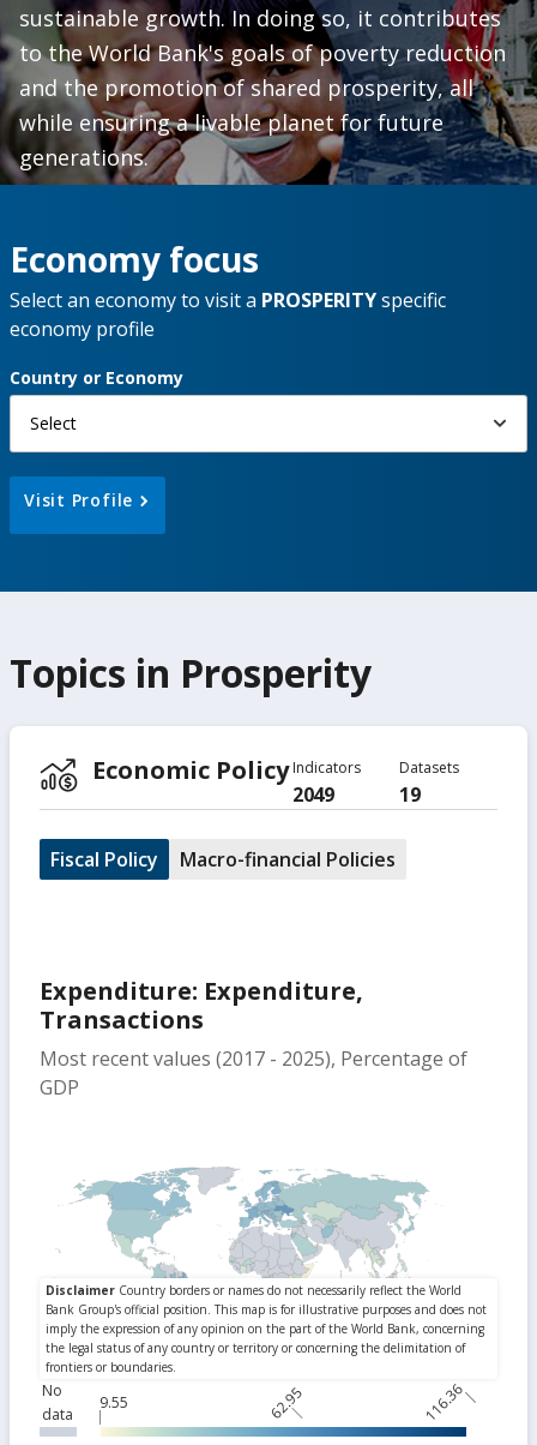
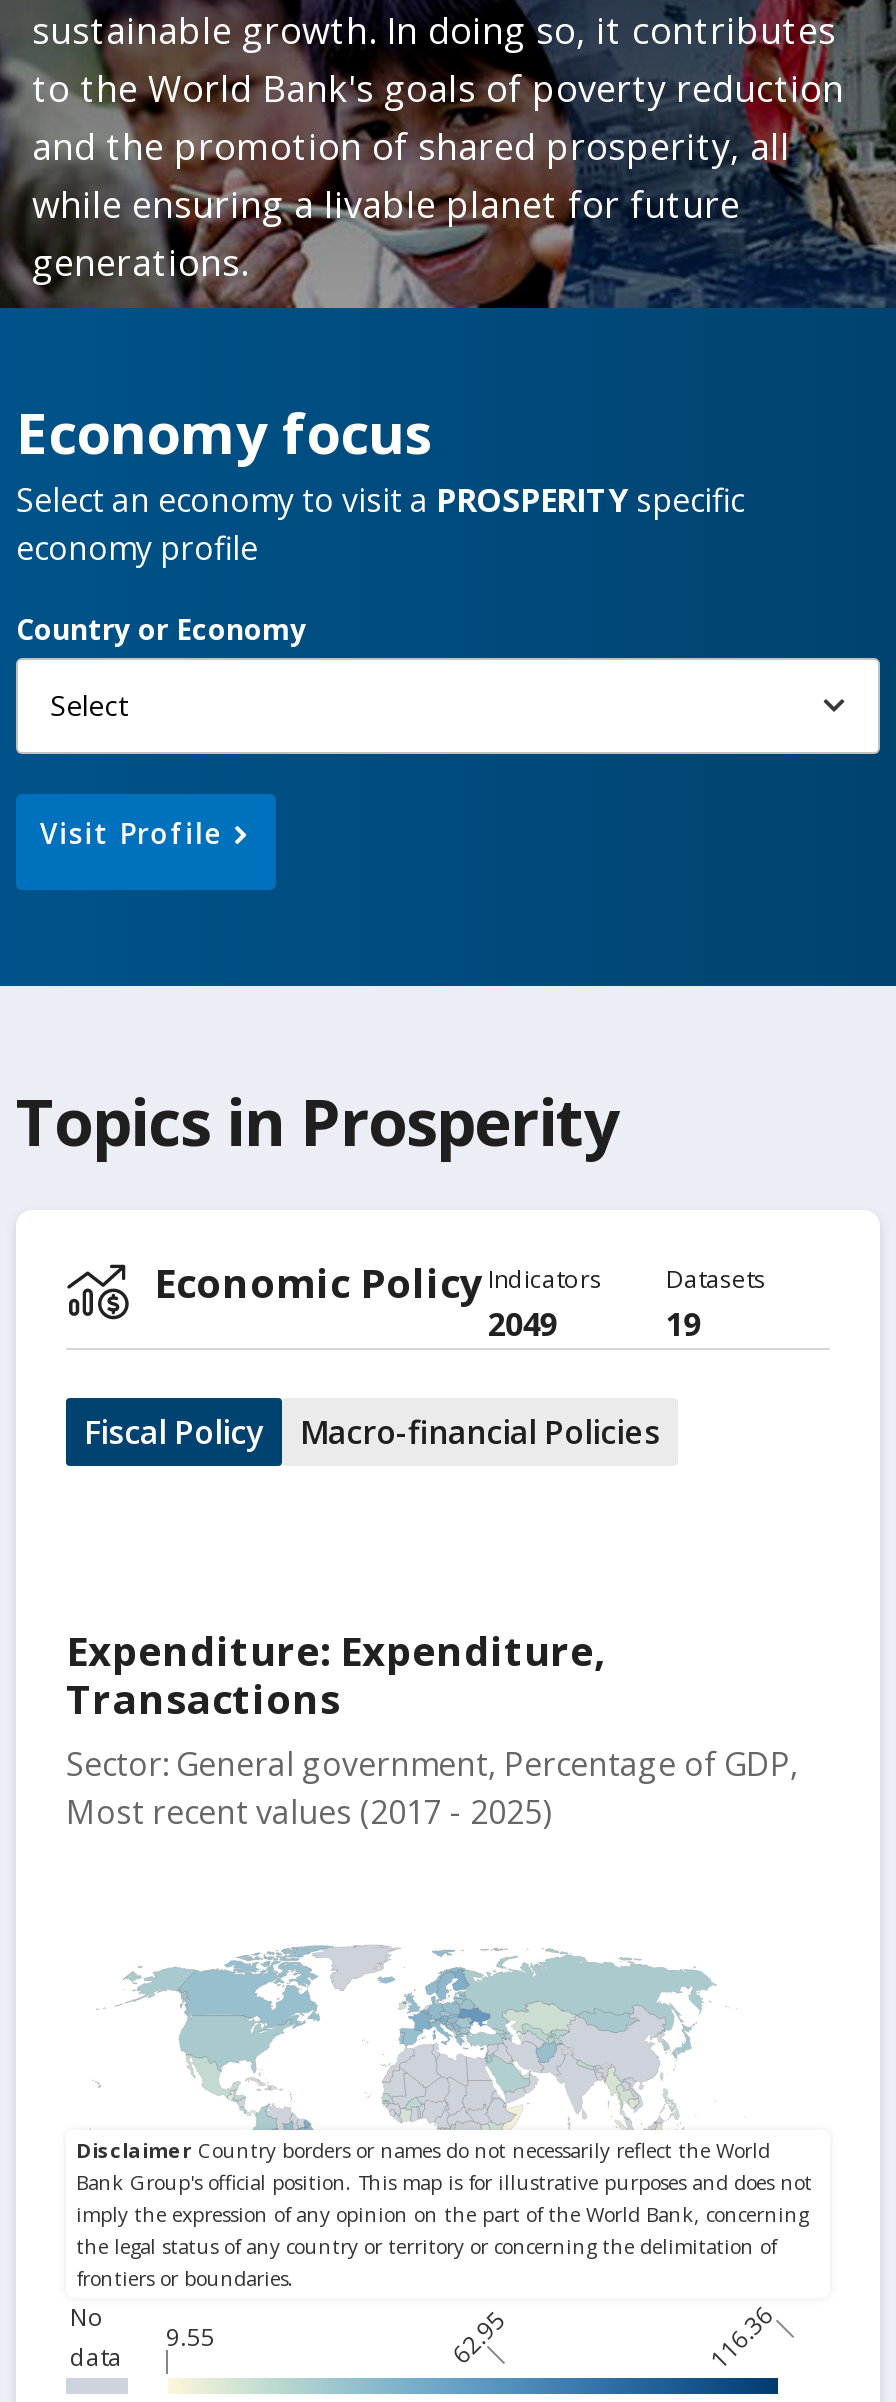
- Most recent values (2017 - 2025), Percentage of
- GDP
+ Sector: General government, Percentage of GDP,
+ Most recent values (2017 - 2025)
